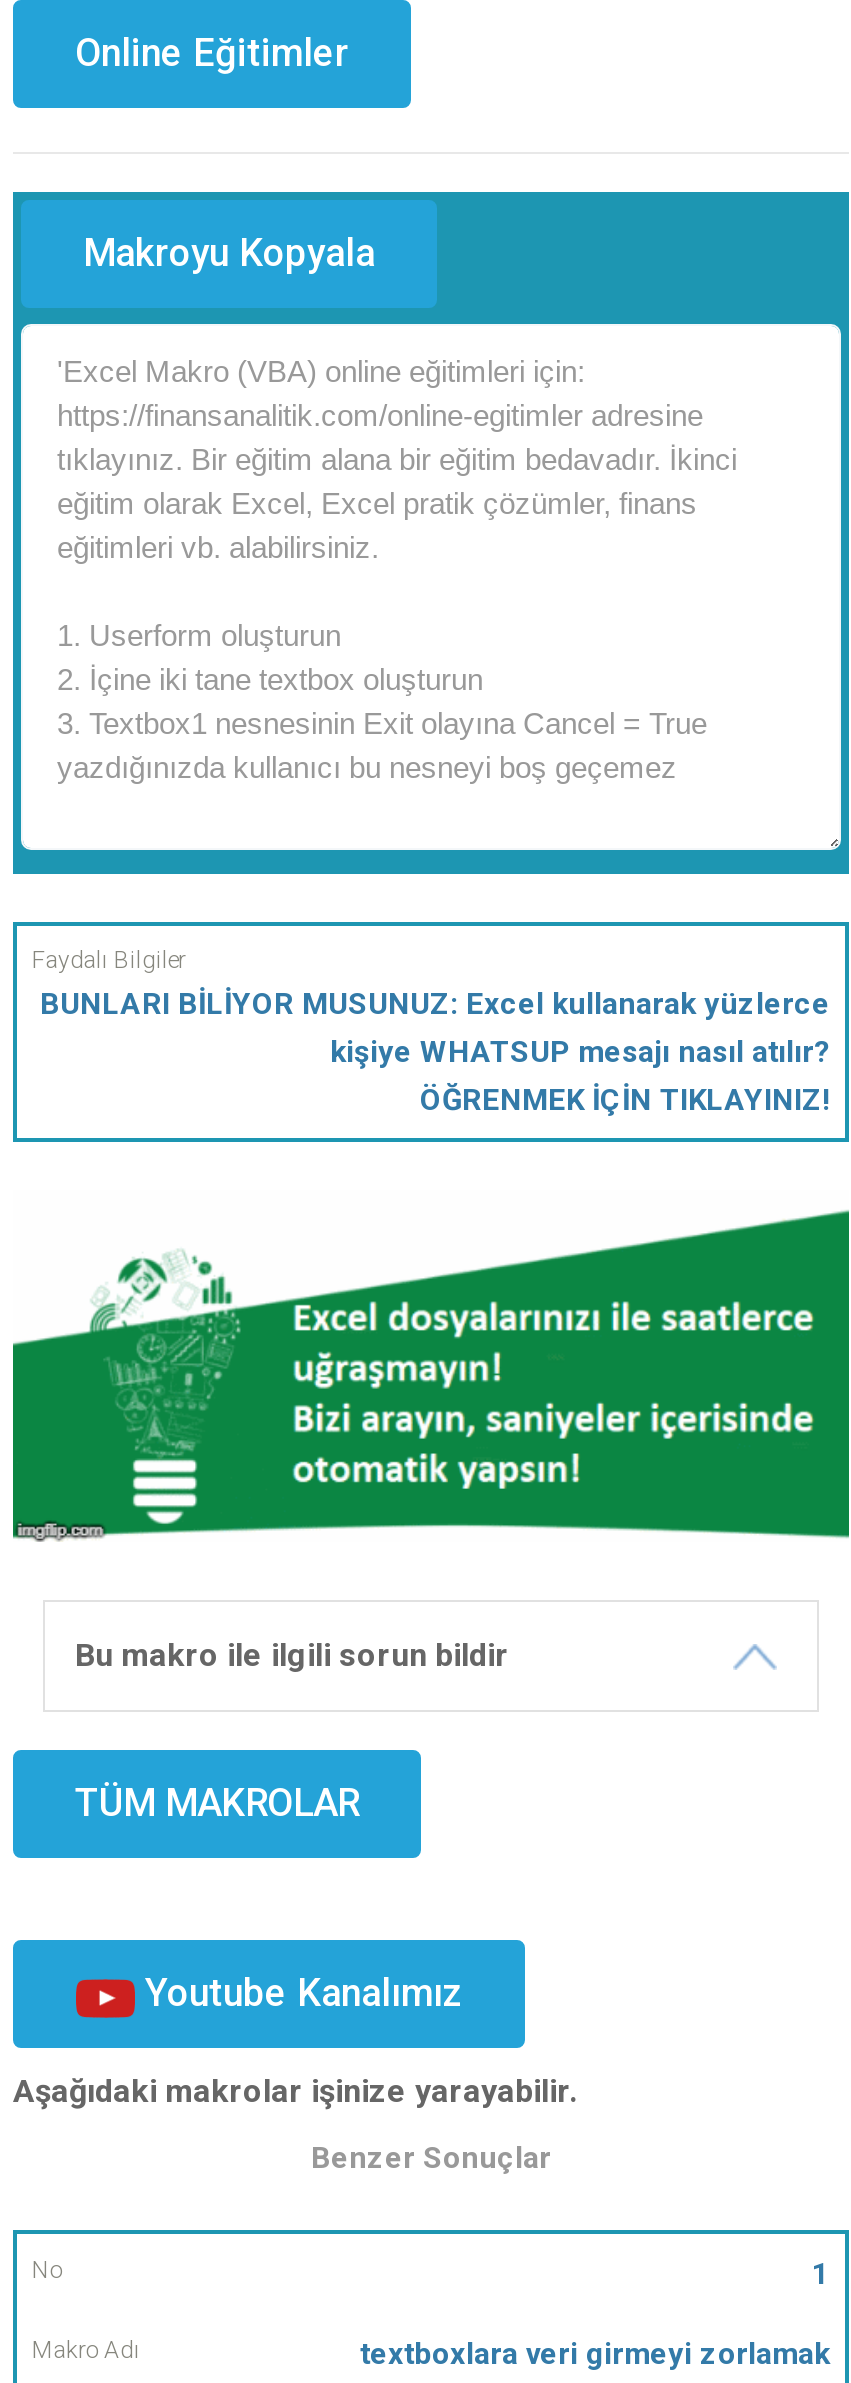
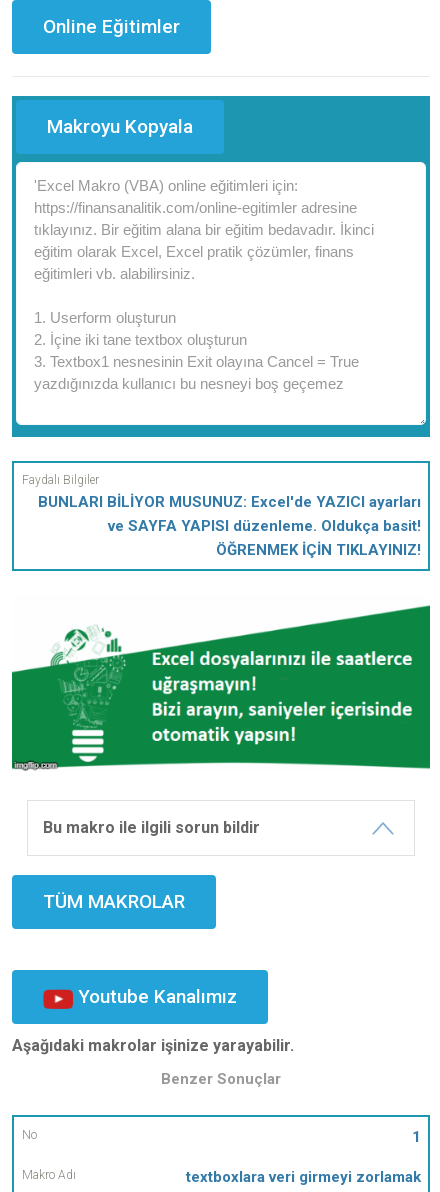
- BUNLARI BİLİYOR MUSUNUZ: Excel kullanarak yüzlerce
- kişiye WHATSUP mesajı nasıl atılır?
+ BUNLARI BİLİYOR MUSUNUZ: Excel'de YAZICI ayarları
+ ve SAYFA YAPISI düzenleme. Oldukça basit!
